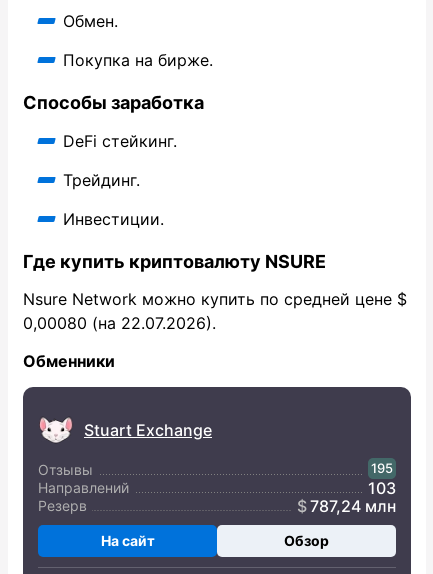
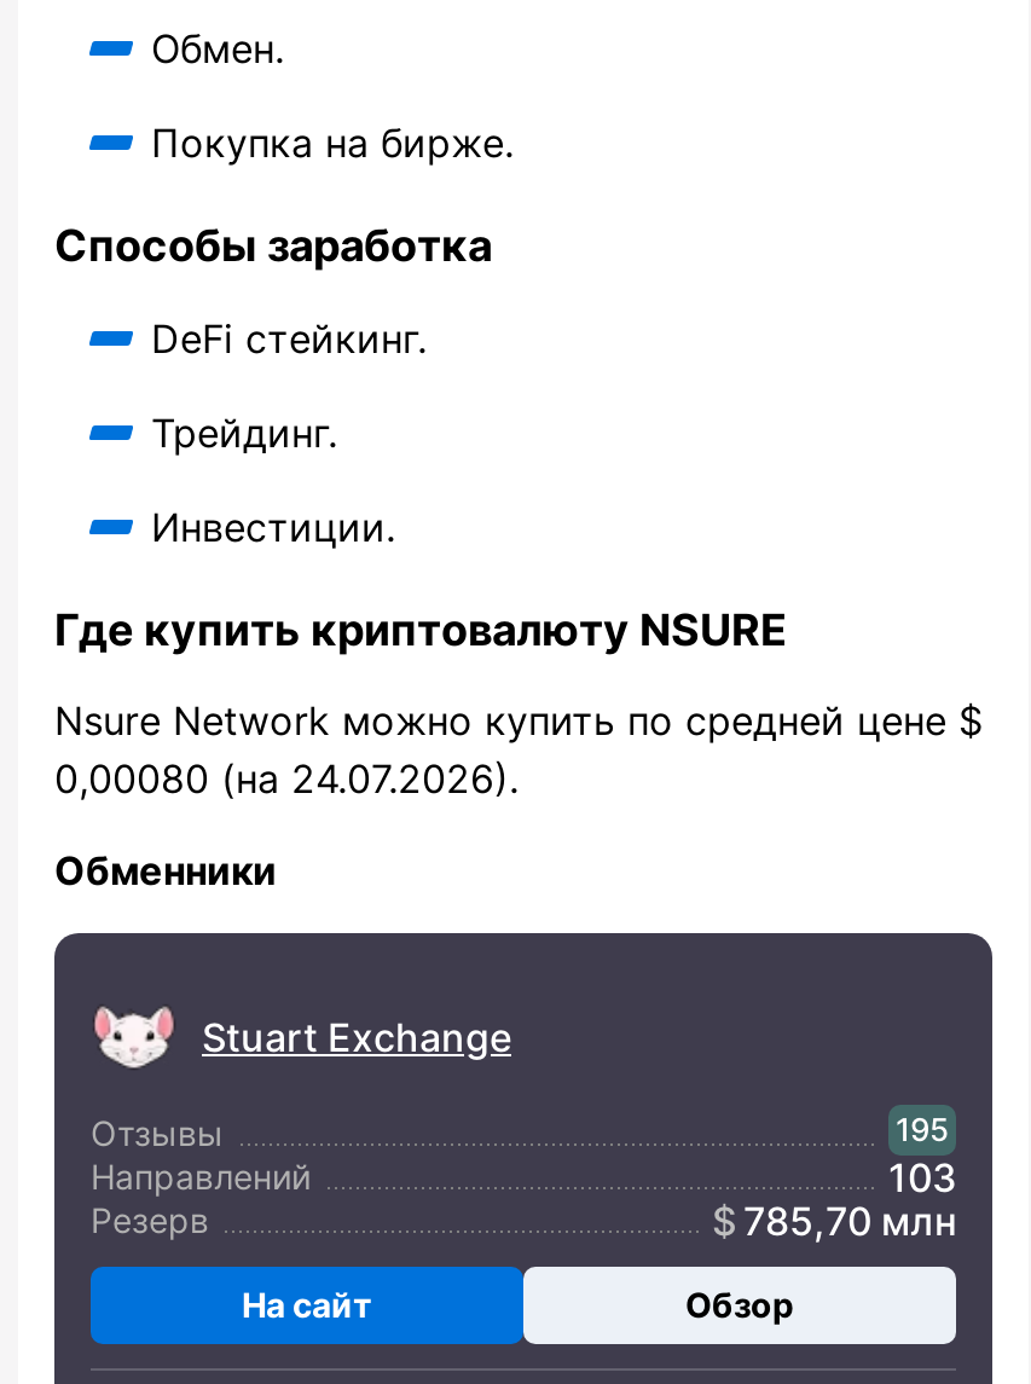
- 0,00080 (на 22.07.2026).
+ 0,00080 (на 24.07.2026).

- 787,24 млн
+ 785,70 млн
